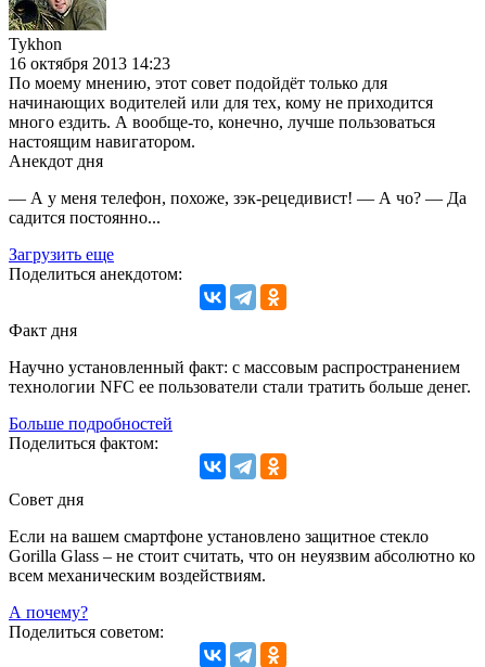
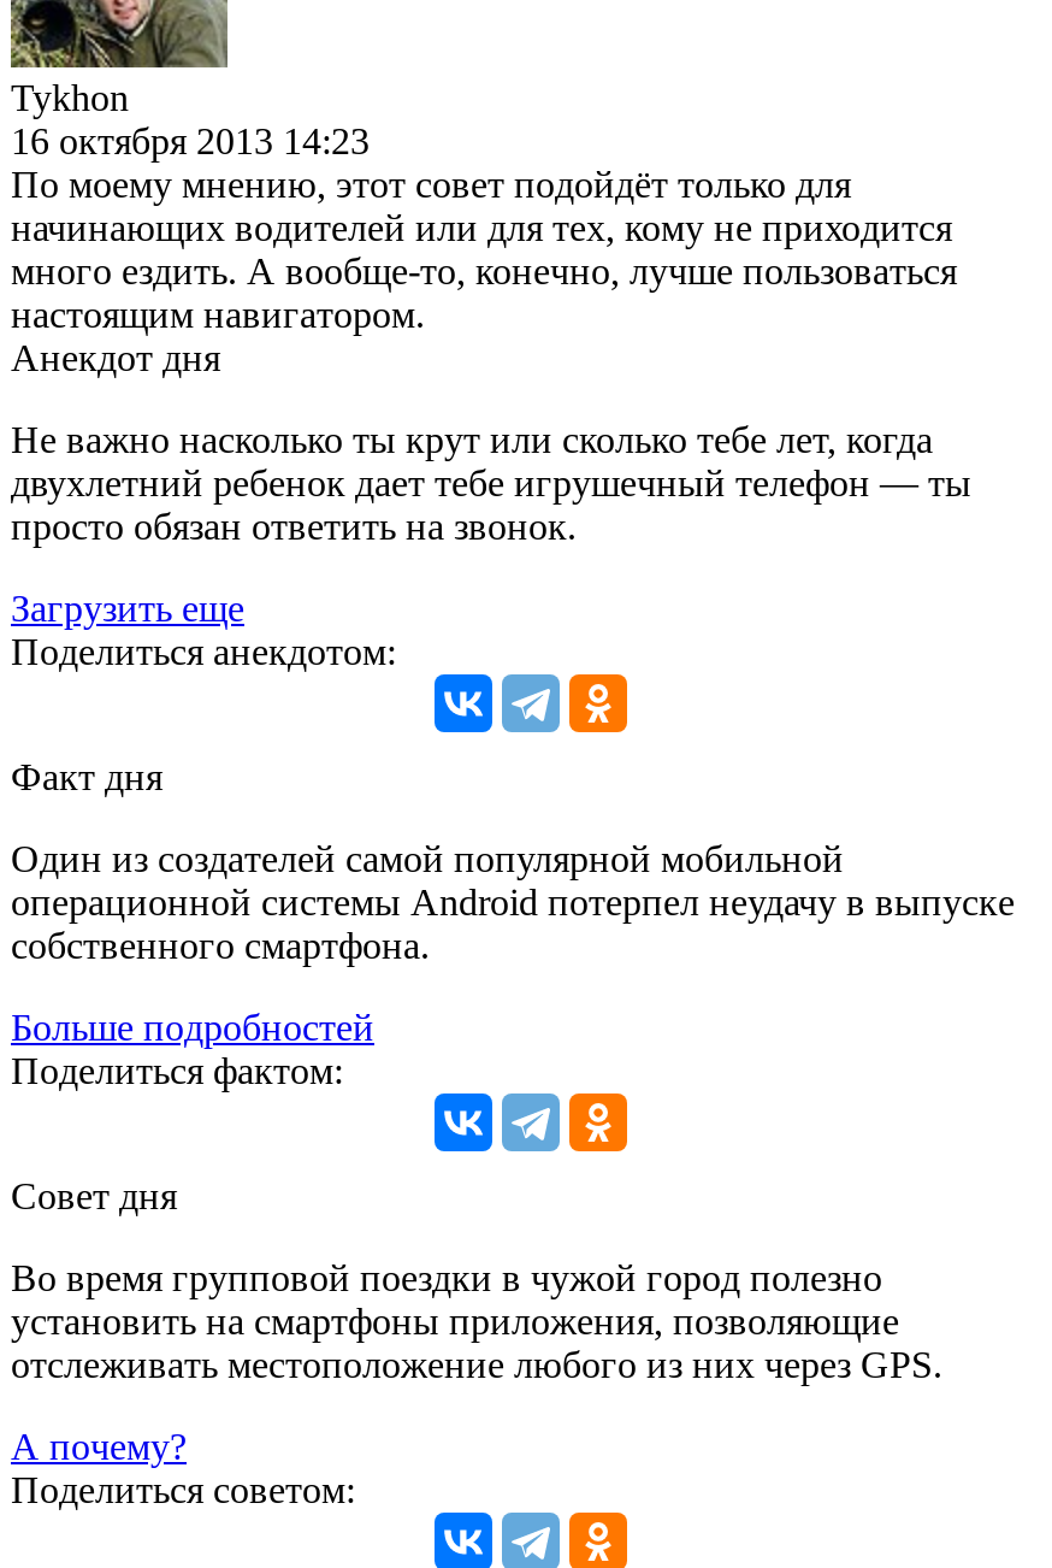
- — А у меня телефон, похоже, зэк-рецедивист! — А чо? — Да
- садится постоянно...
+ Не важно насколько ты крут или сколько тебе лет, когда
+ двухлетний ребенок дает тебе игрушечный телефон — ты
+ просто обязан ответить на звонок.

- Научно установленный факт: с массовым распространением
- технологии NFC ее пользователи стали тратить больше денег.
+ Один из создателей самой популярной мобильной
+ операционной системы Android потерпел неудачу в выпуске
+ собственного смартфона.

- Если на вашем смартфоне установлено защитное стекло
- Gorilla Glass – не стоит считать, что он неуязвим абсолютно ко
- всем механическим воздействиям.
+ Во время групповой поездки в чужой город полезно
+ установить на смартфоны приложения, позволяющие
+ отслеживать местоположение любого из них через GPS.
